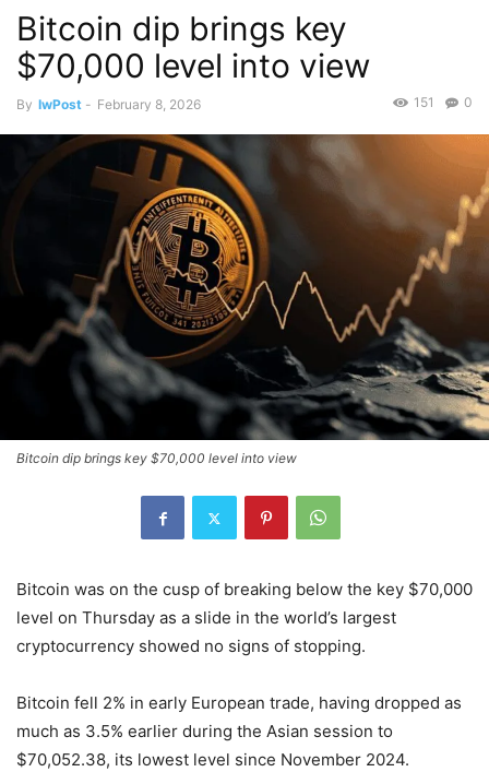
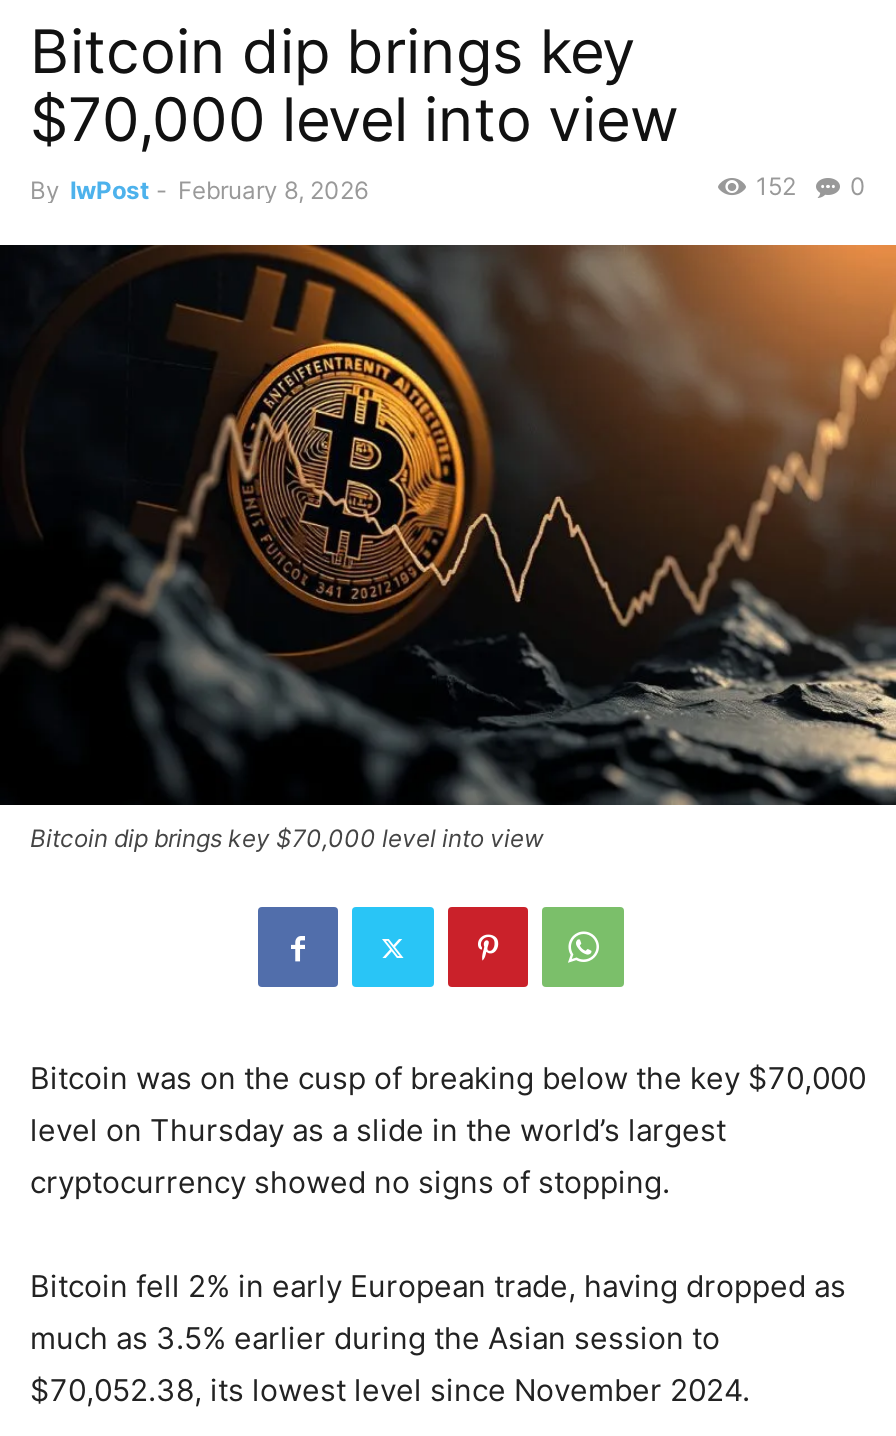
- 151 0
+ 152 0
